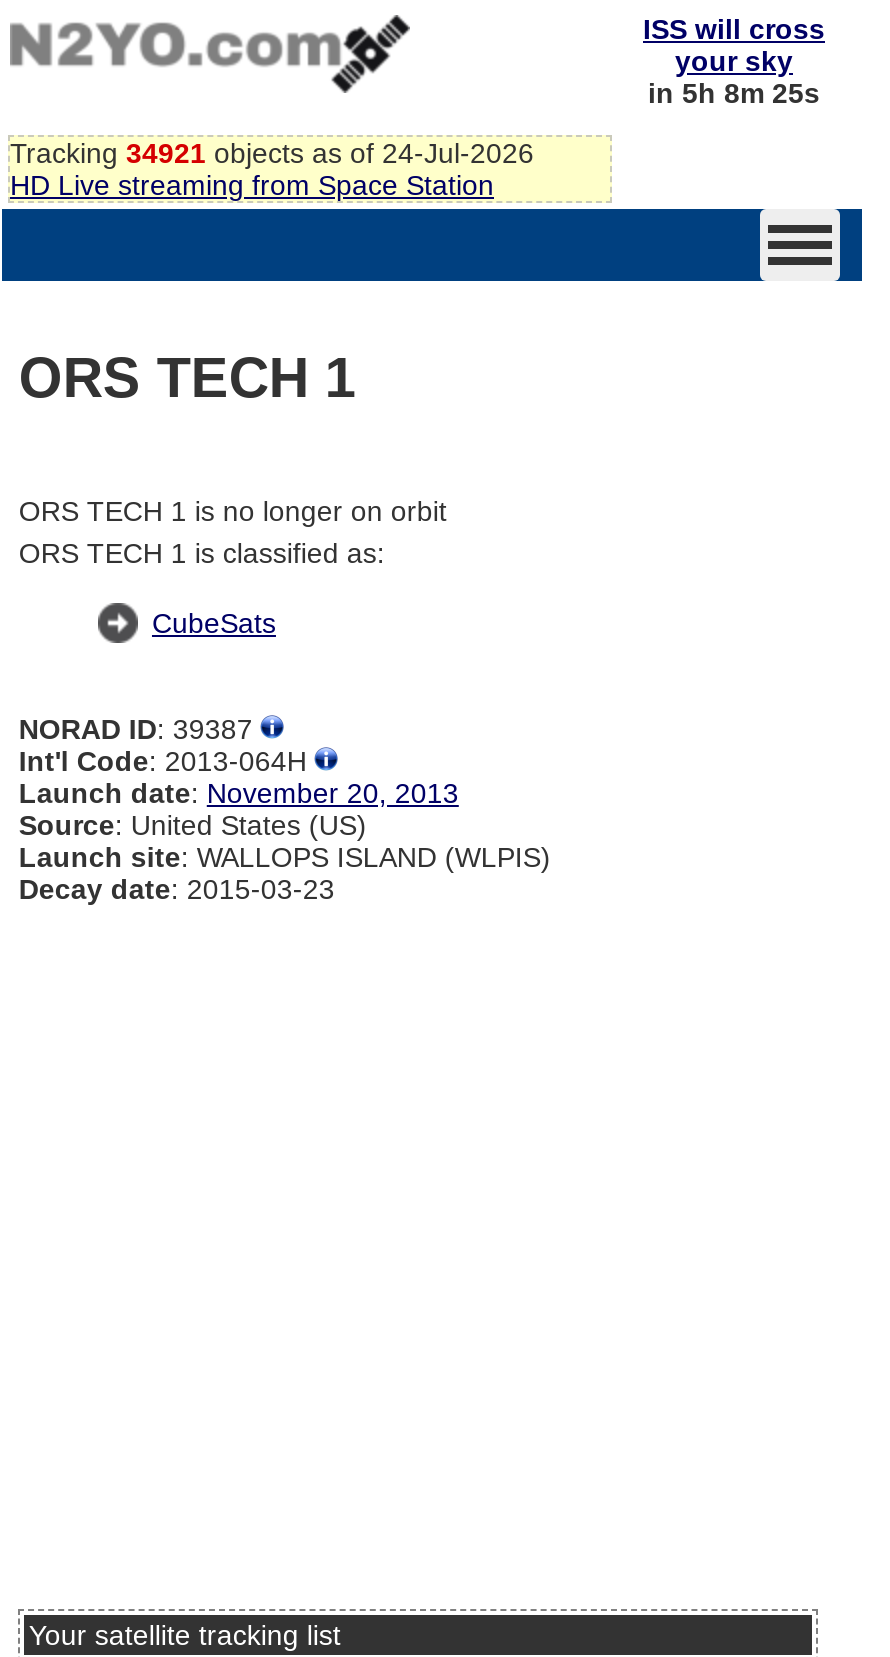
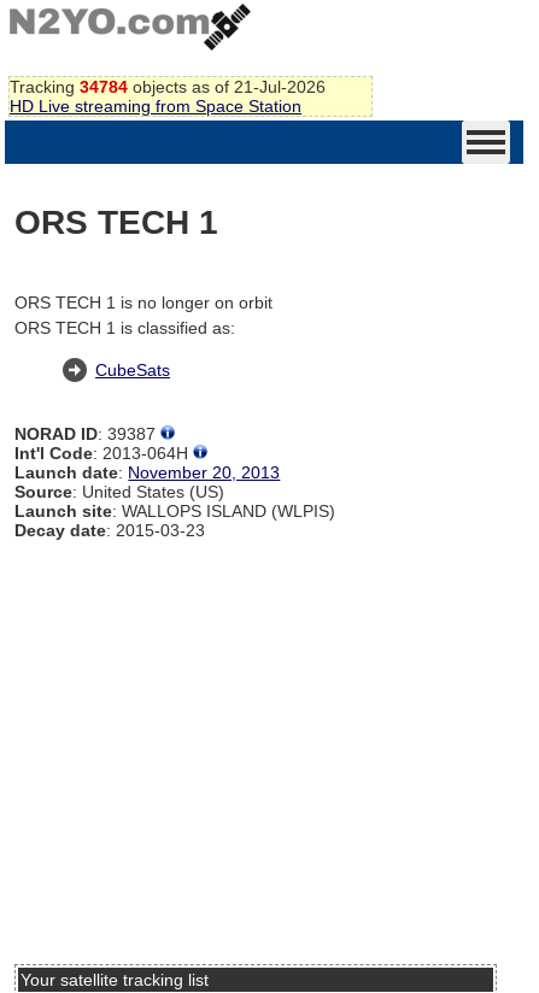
- ISS will cross
- your sky
- in 5h 8m 25s

- Tracking 34921 objects as of 24-Jul-2026
+ Tracking 34784 objects as of 21-Jul-2026
